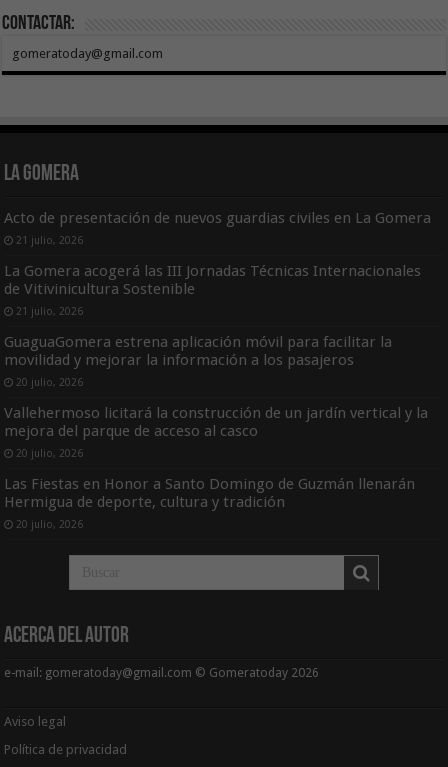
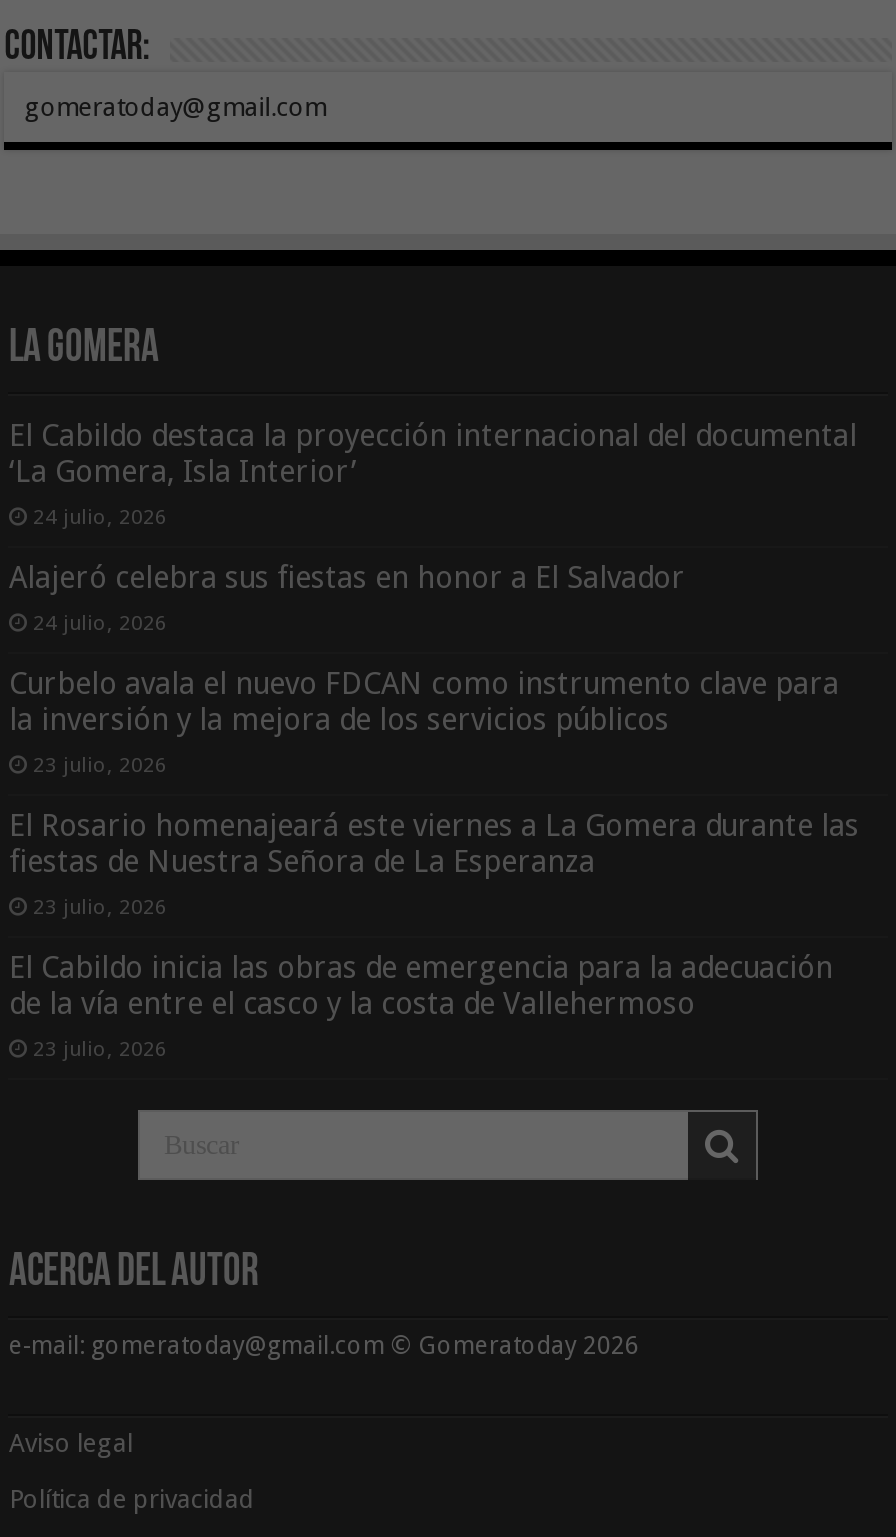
- Acto de presentación de nuevos guardias civiles en La Gomera
- 21 julio, 2026
+ El Cabildo destaca la proyección internacional del documental
+ ‘La Gomera, Isla Interior’
+ 24 julio, 2026

- La Gomera acogerá las III Jornadas Técnicas Internacionales
- de Vitivinicultura Sostenible
- 21 julio, 2026
+ Alajeró celebra sus fiestas en honor a El Salvador
+ 24 julio, 2026

- GuaguaGomera estrena aplicación móvil para facilitar la
- movilidad y mejorar la información a los pasajeros
- 20 julio, 2026
+ Curbelo avala el nuevo FDCAN como instrumento clave para
+ la inversión y la mejora de los servicios públicos
+ 23 julio, 2026

- Vallehermoso licitará la construcción de un jardín vertical y la
- mejora del parque de acceso al casco
- 20 julio, 2026
+ El Rosario homenajeará este viernes a La Gomera durante las
+ fiestas de Nuestra Señora de La Esperanza
+ 23 julio, 2026

- Las Fiestas en Honor a Santo Domingo de Guzmán llenarán
- Hermigua de deporte, cultura y tradición
- 20 julio, 2026
+ El Cabildo inicia las obras de emergencia para la adecuación
+ de la vía entre el casco y la costa de Vallehermoso
+ 23 julio, 2026
